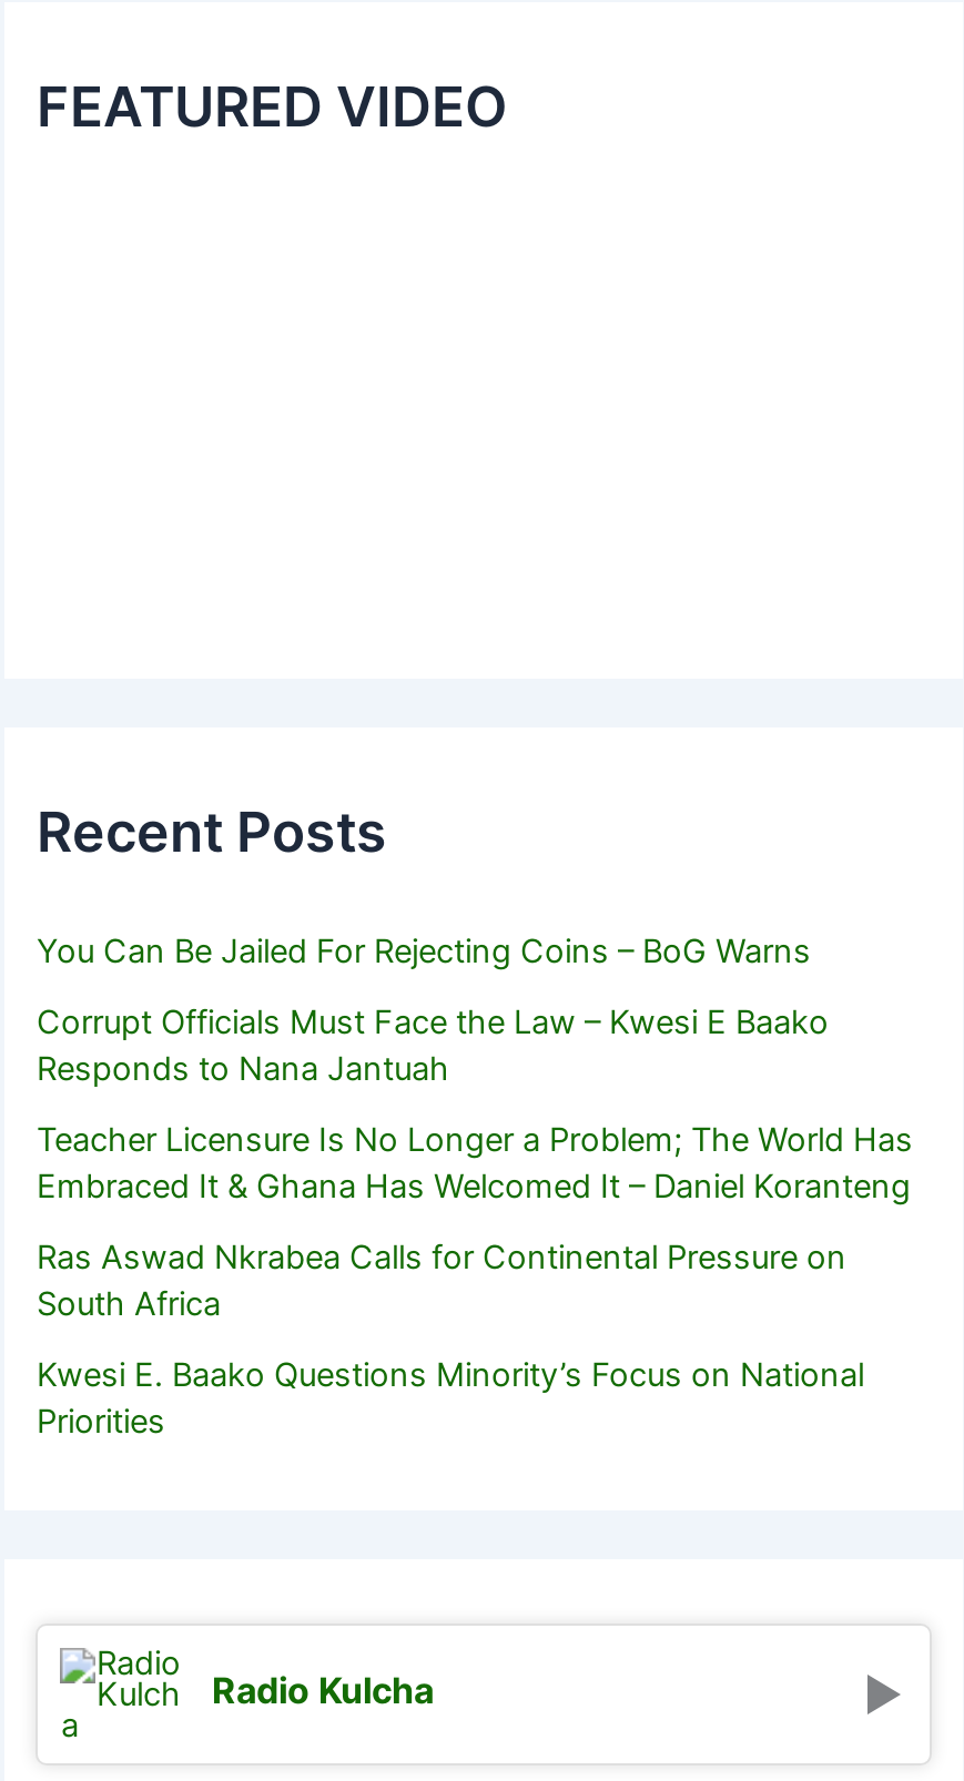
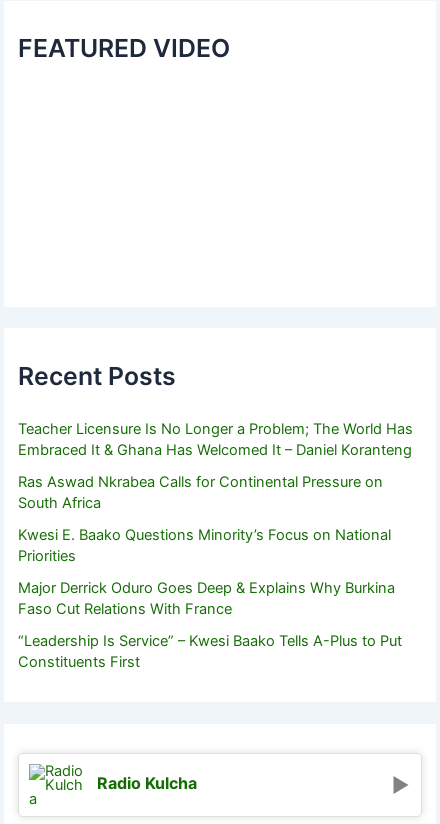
- You Can Be Jailed For Rejecting Coins – BoG Warns
- Corrupt Officials Must Face the Law – Kwesi E Baako
- Responds to Nana Jantuah

moved up: Teacher Licensure Is No Longer a Problem; The World Has | Embraced It & Ghana Has Welcomed It – Daniel Koranteng | Ras Aswad Nkrabea Calls for Continental Pressure on | South Africa | Kwesi E. Baako Questions Minority’s Focus on National | Priorities

+ Major Derrick Oduro Goes Deep & Explains Why Burkina
+ Faso Cut Relations With France
+ “Leadership Is Service” – Kwesi Baako Tells A-Plus to Put
+ Constituents First
